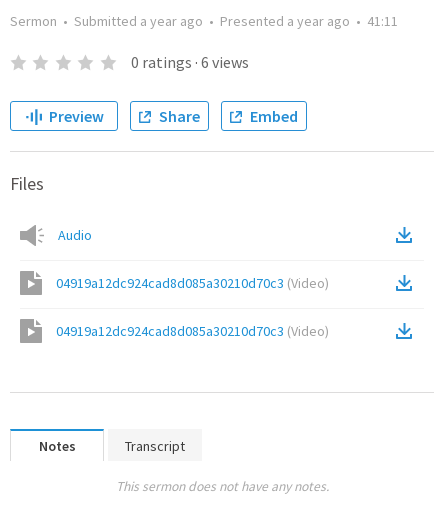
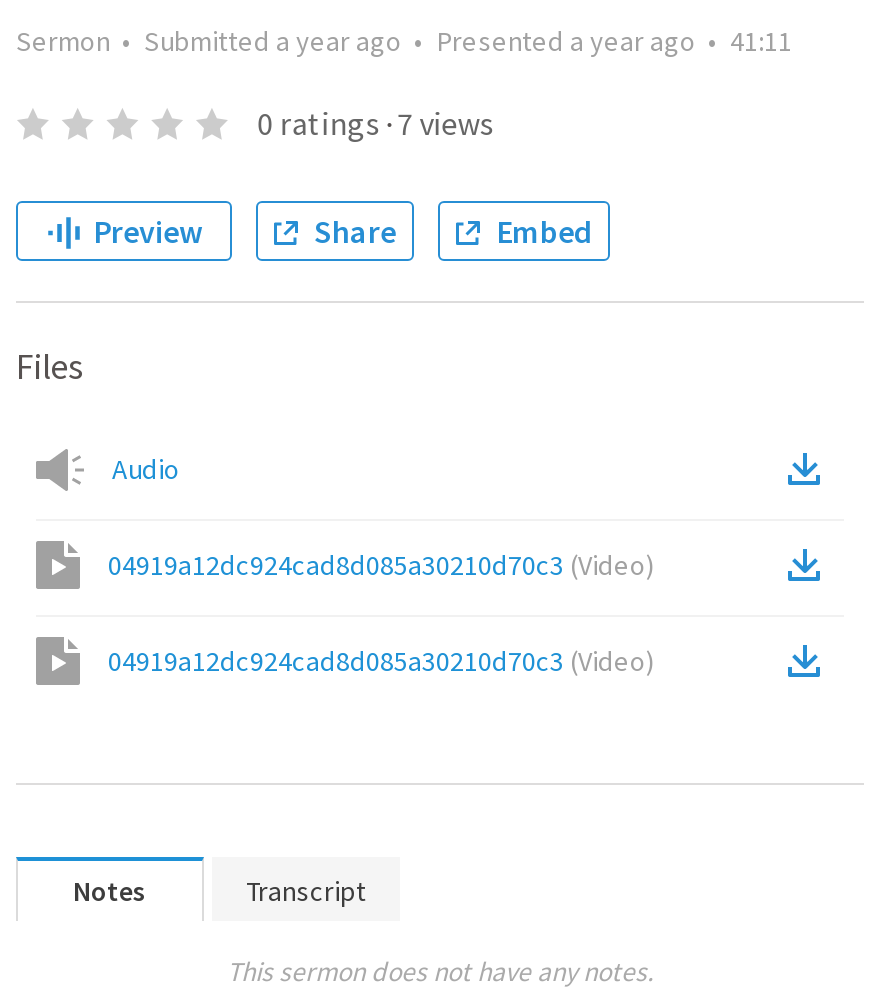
- 0 ratings · 6 views
+ 0 ratings · 7 views
